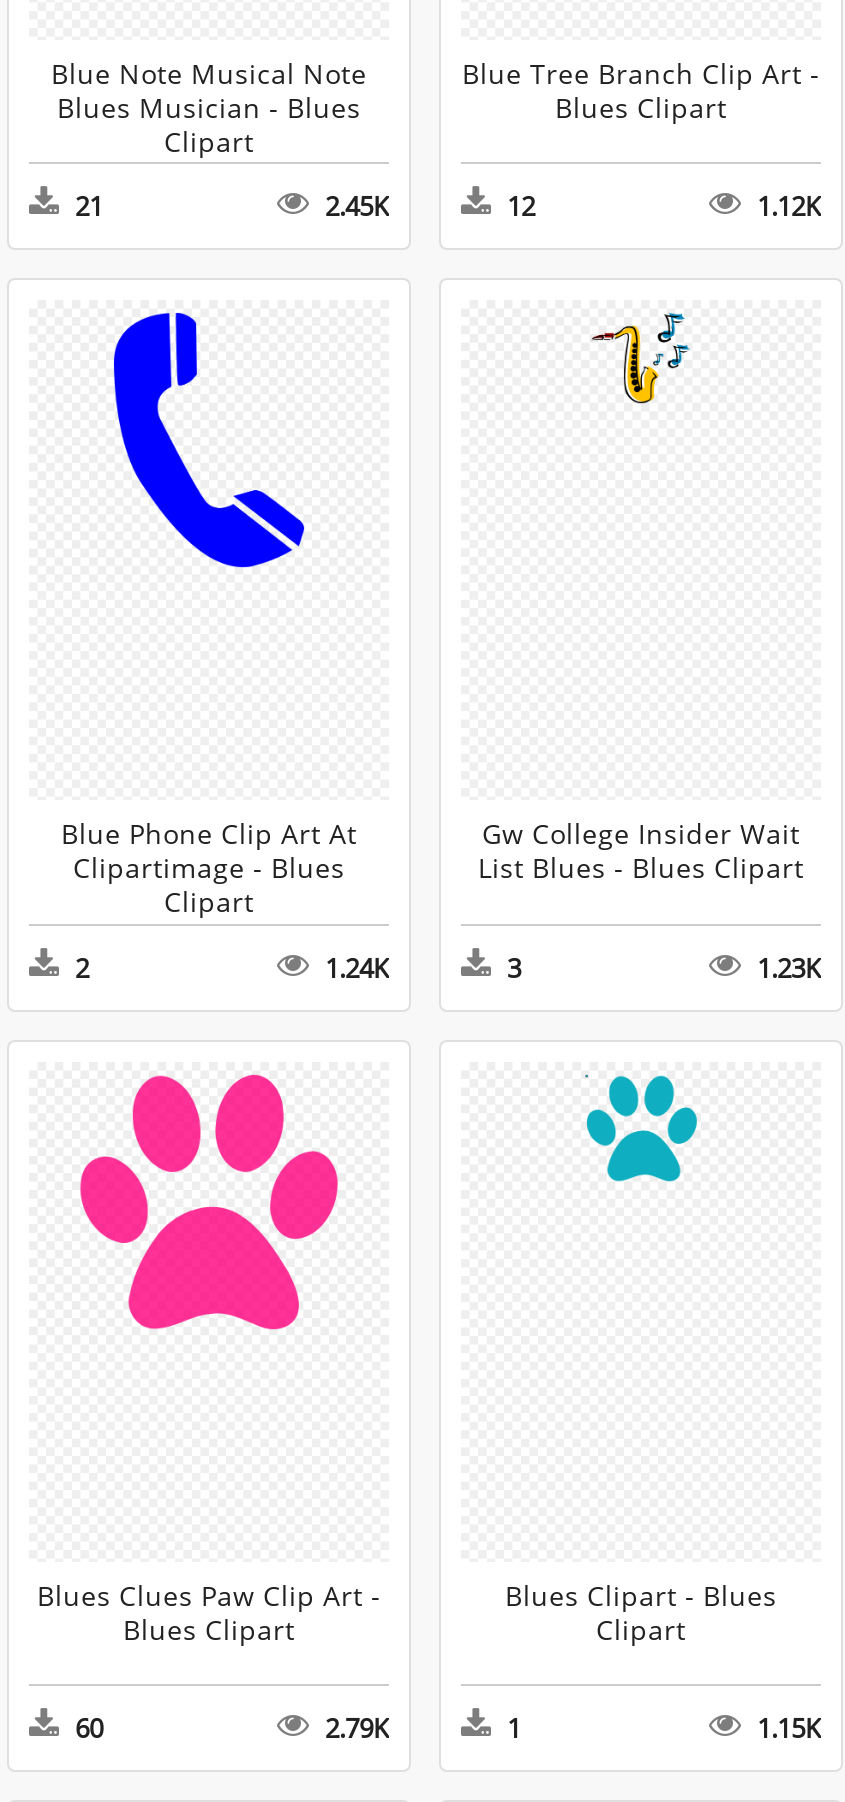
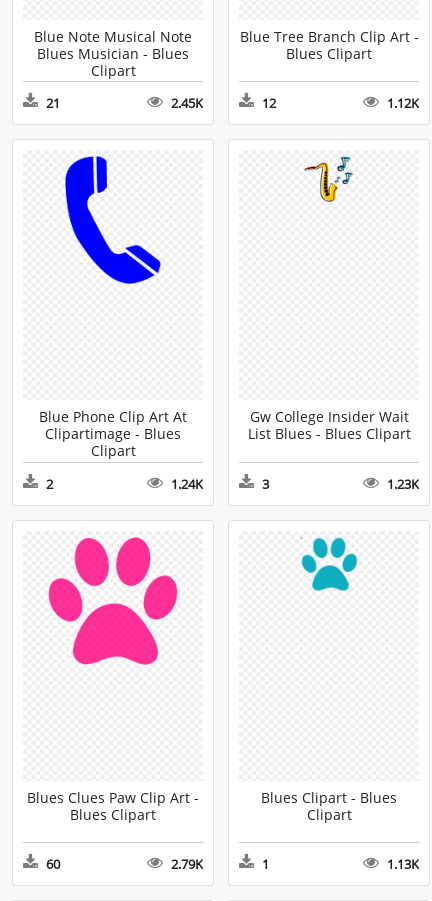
- 1.15K
+ 1.13K
